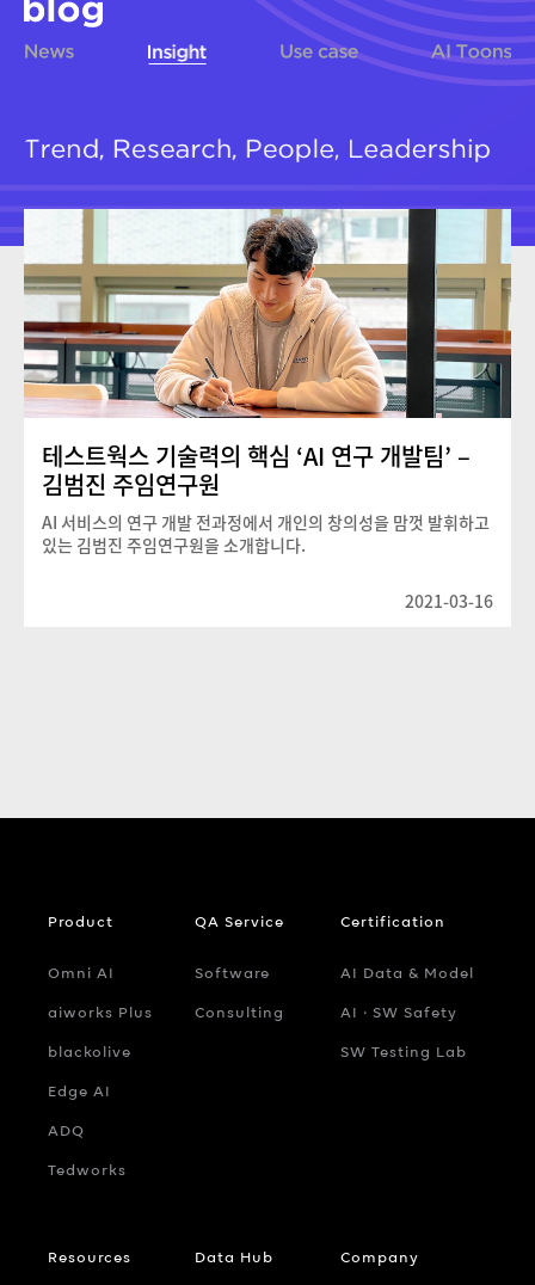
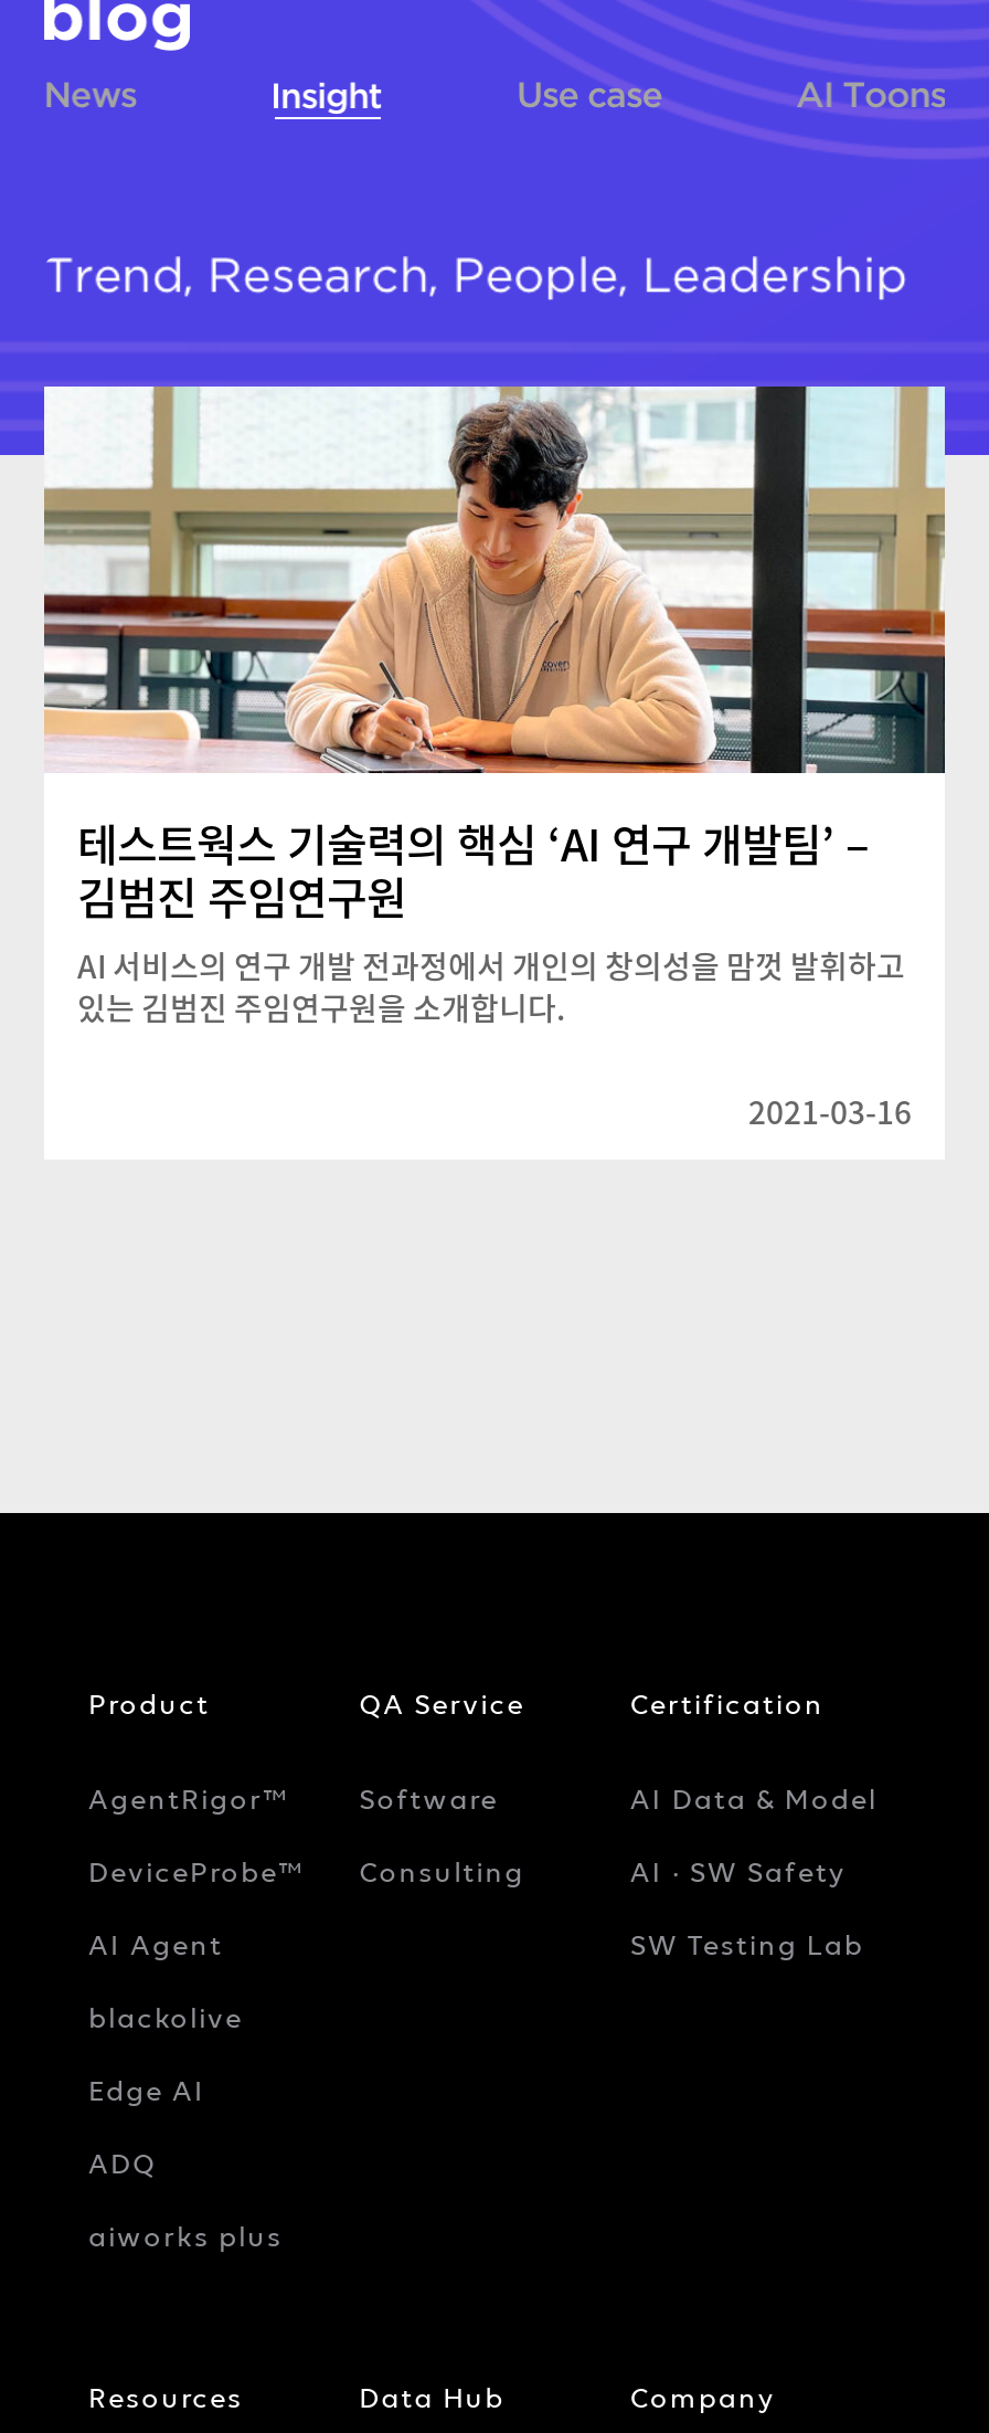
- Omni AI
- aiworks Plus
+ AgentRigor™
+ DeviceProbe™
+ AI Agent

- Tedworks
+ aiworks plus
